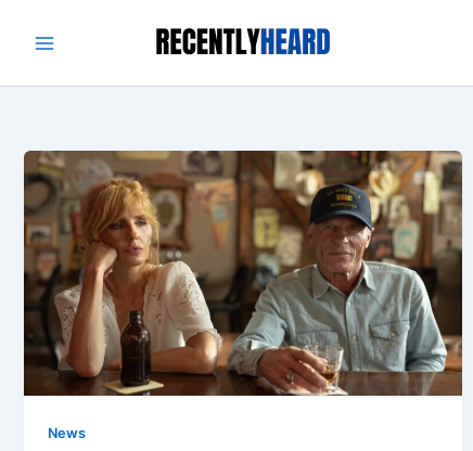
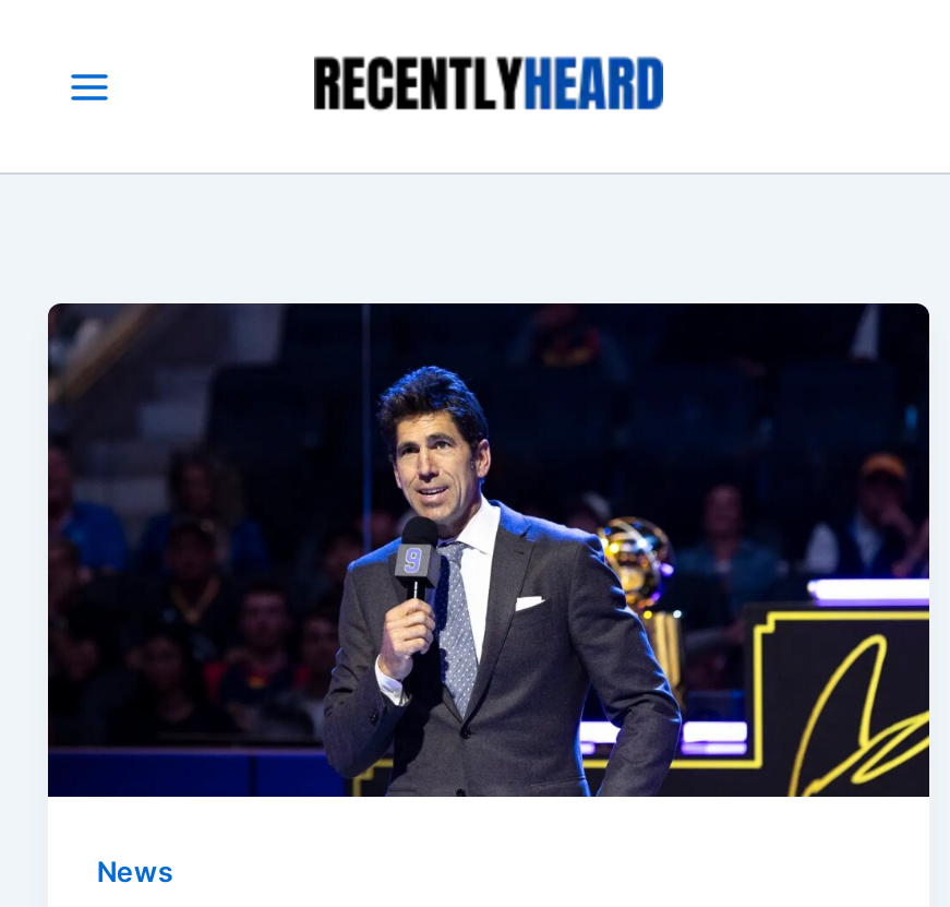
- [image]
+ [image]
